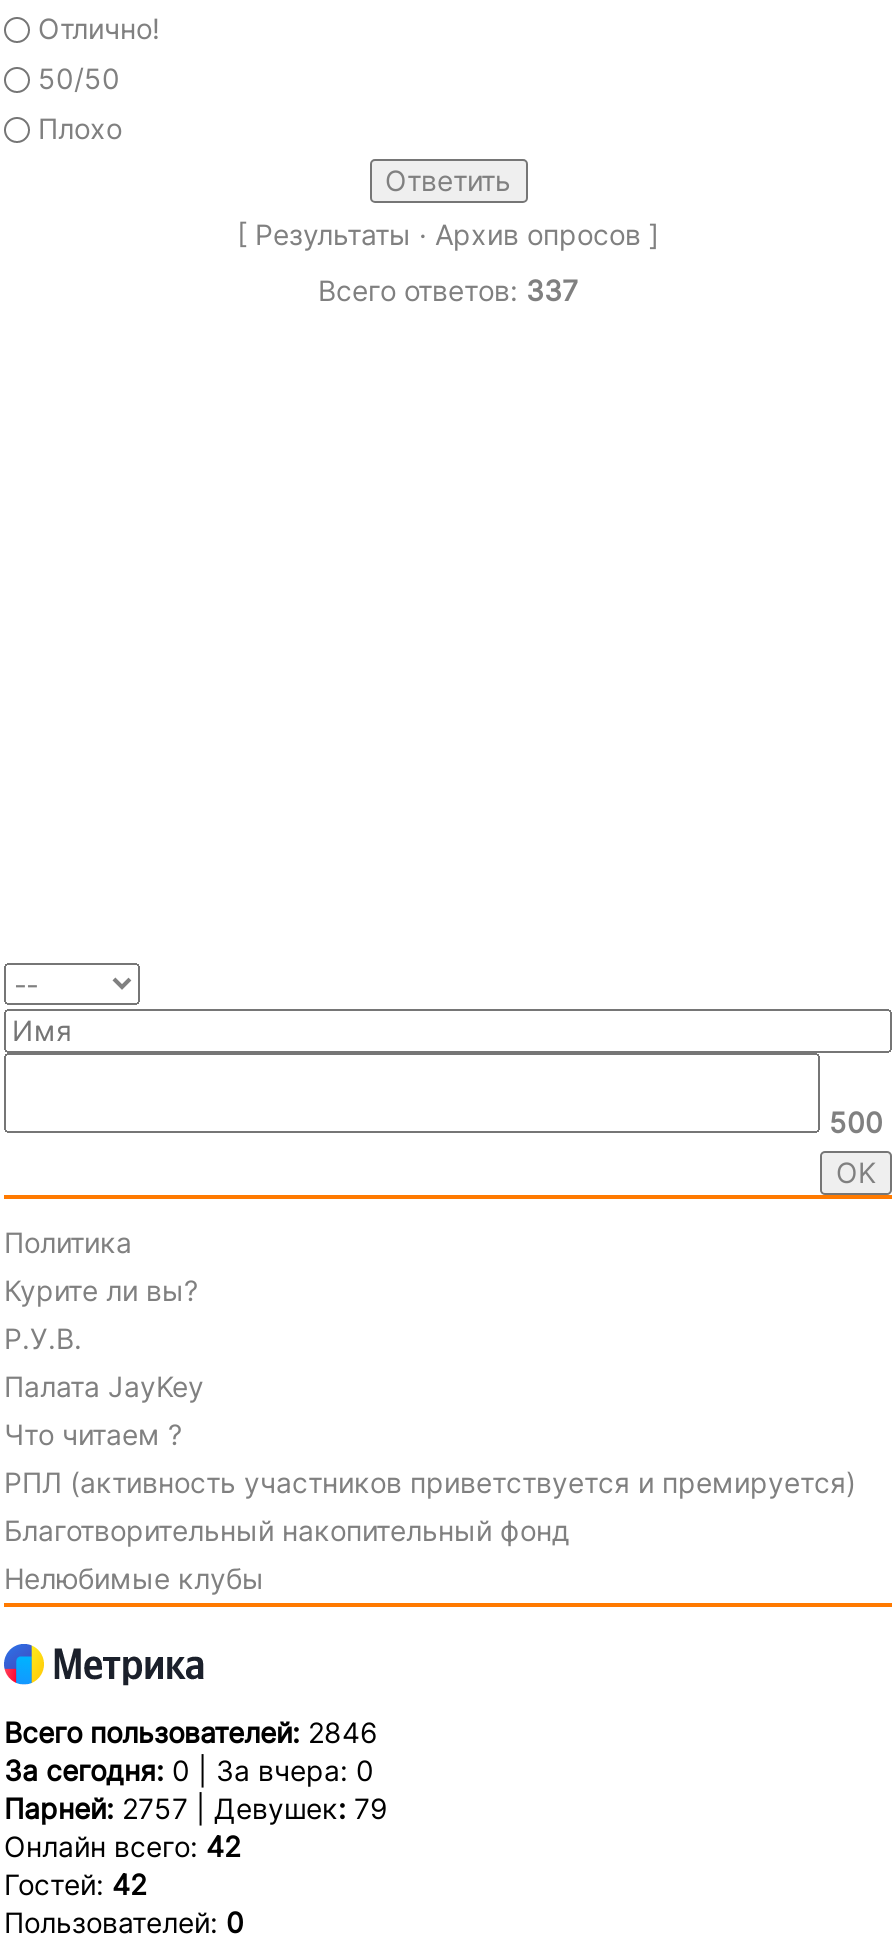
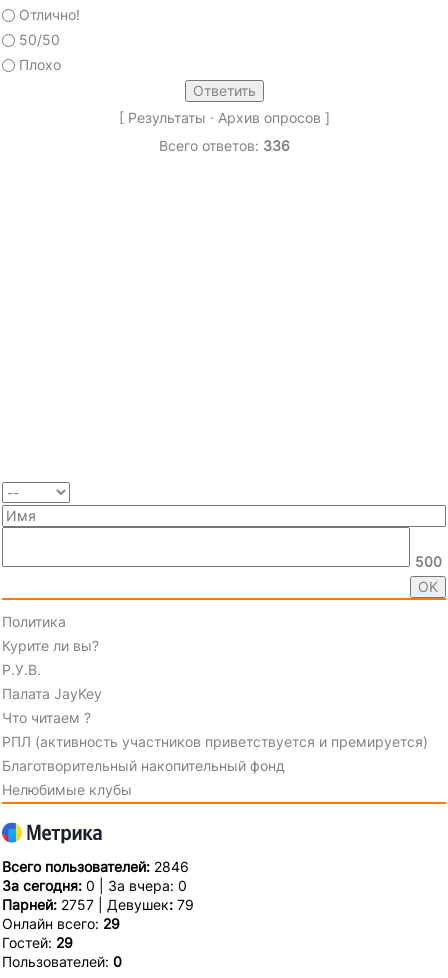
- Всего ответов: 337
+ Всего ответов: 336

- Онлайн всего: 42
+ Онлайн всего: 29

- Гостей: 42
+ Гостей: 29
